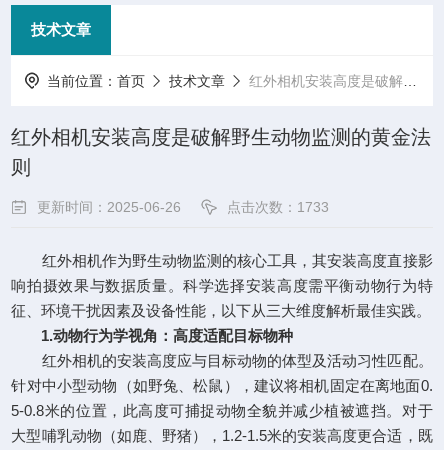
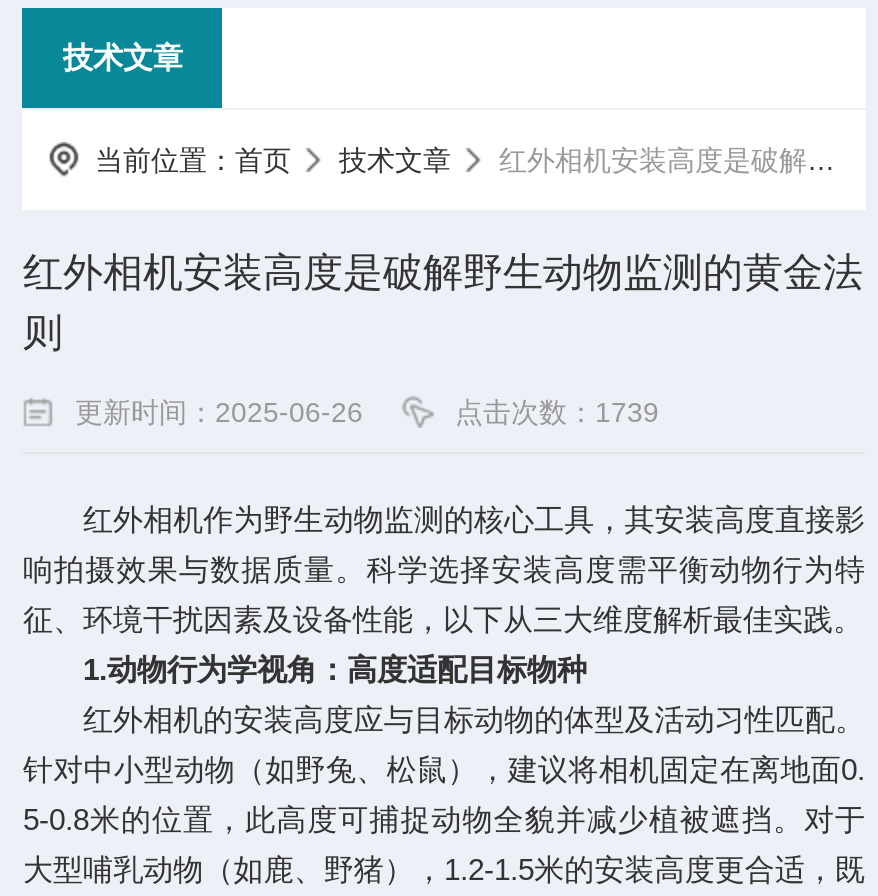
- 点击次数：1733
+ 点击次数：1739
